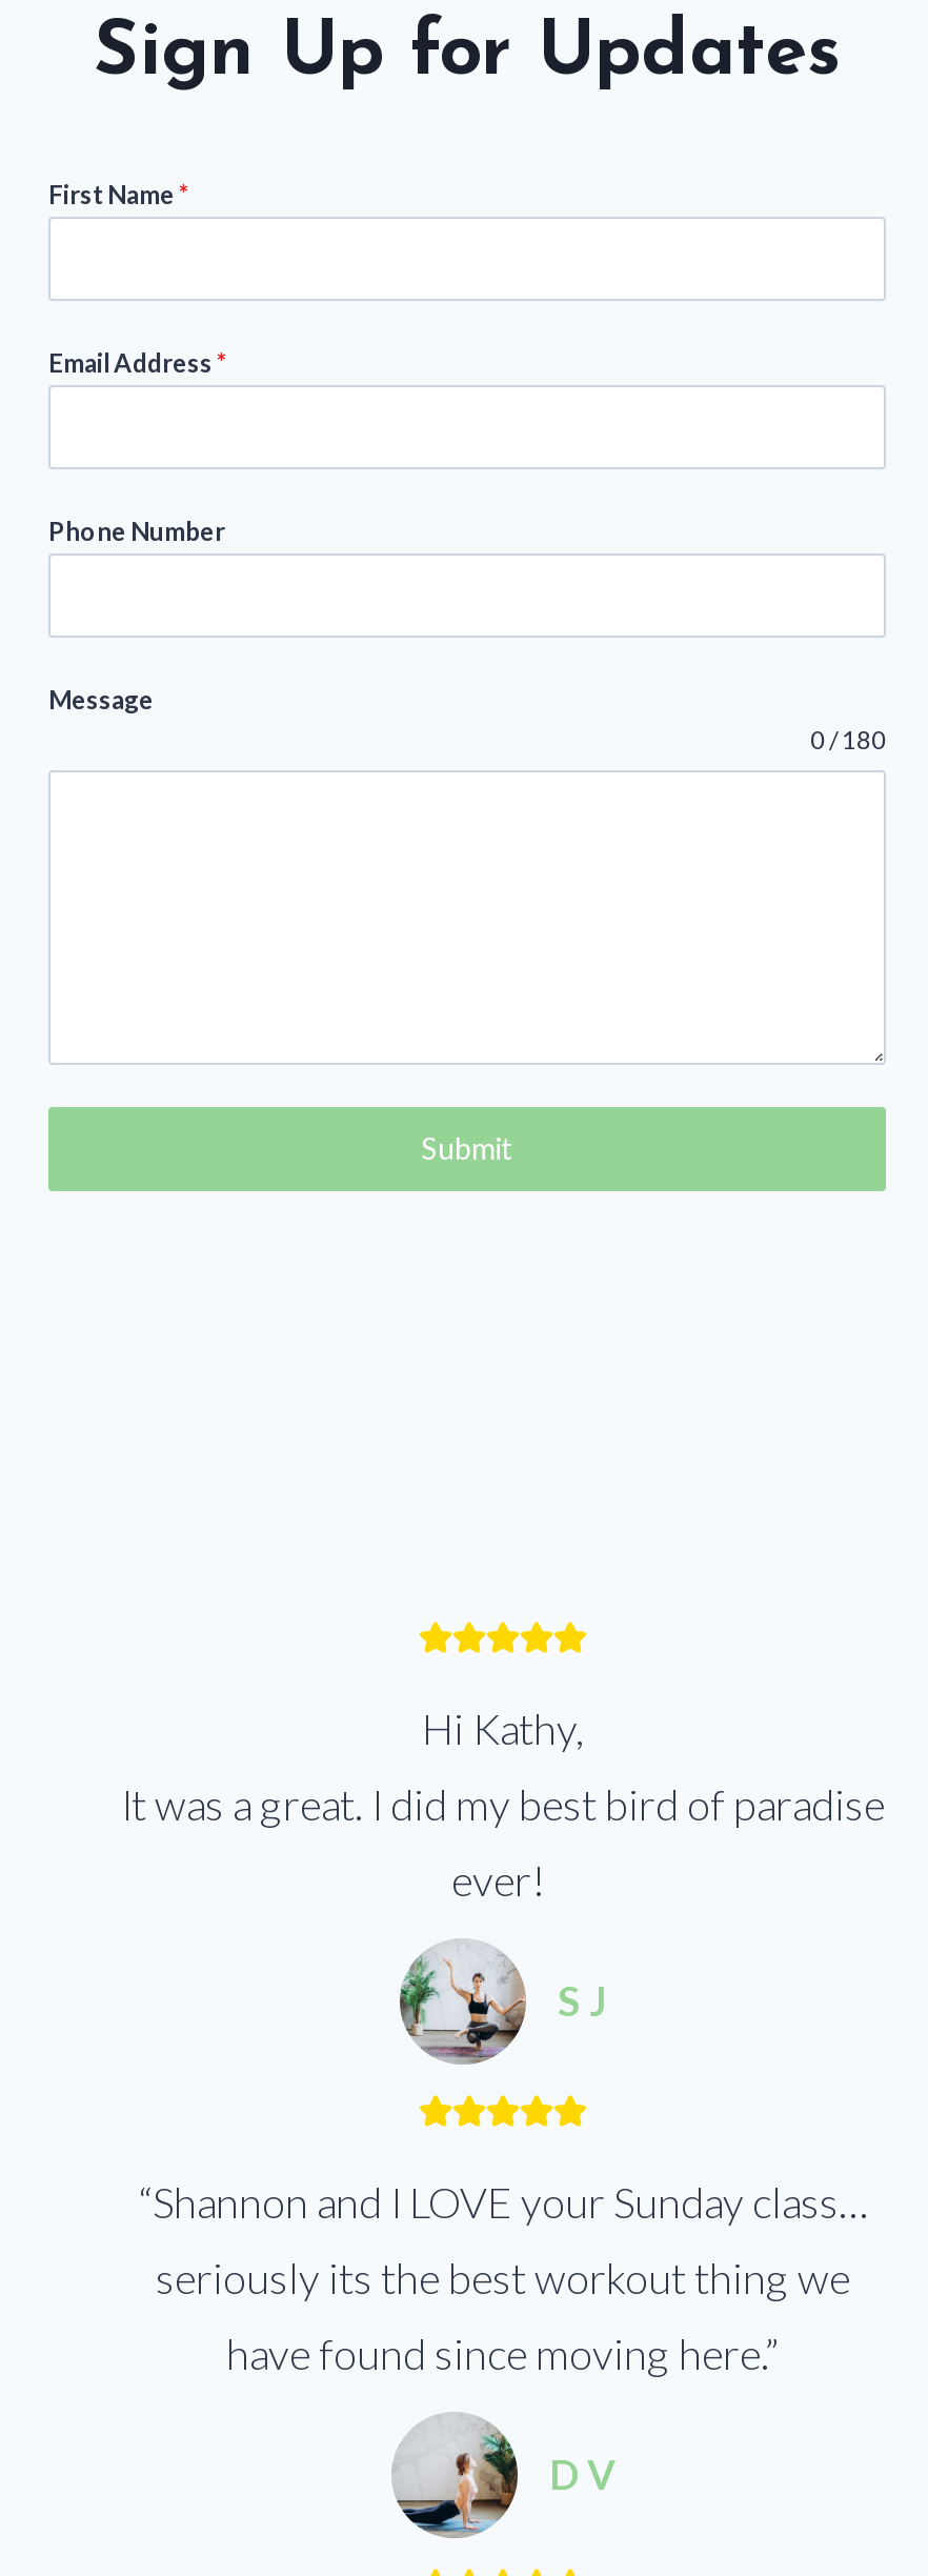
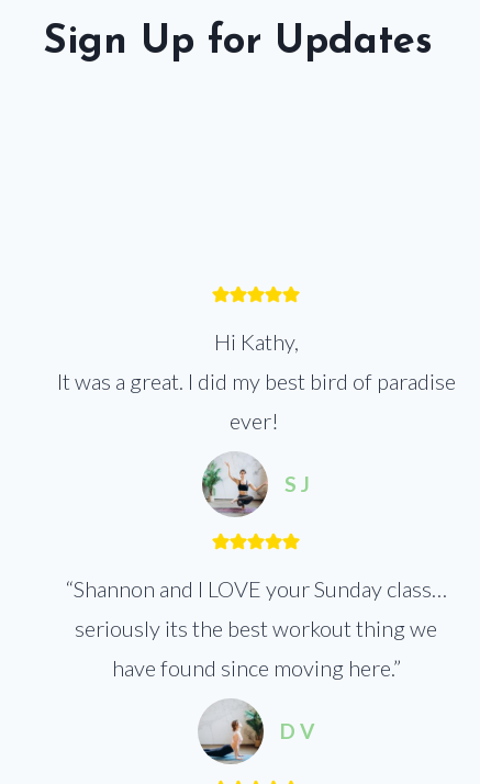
- First Name *

- Email Address *

- Phone Number

- Message
- 0 / 180

- Submit
